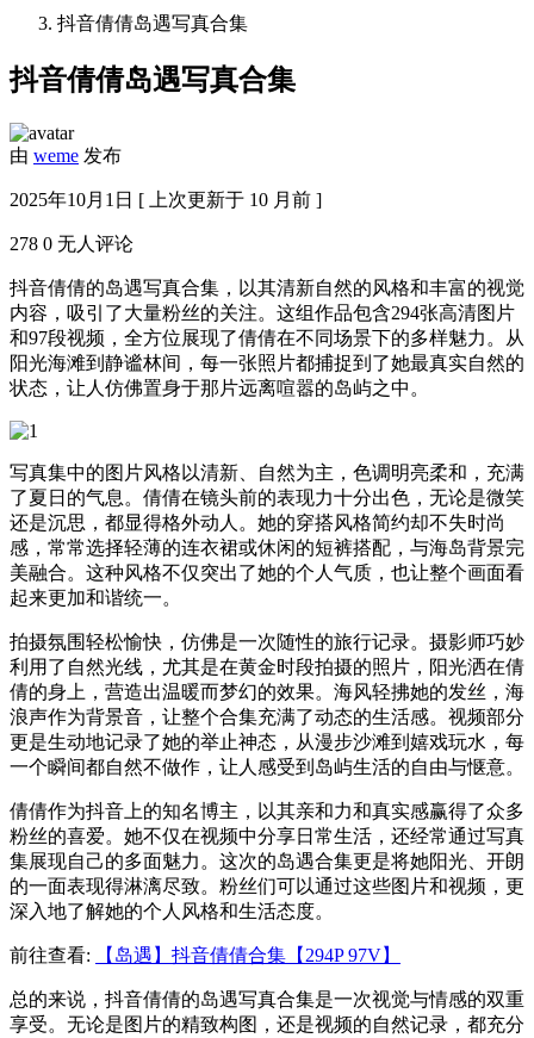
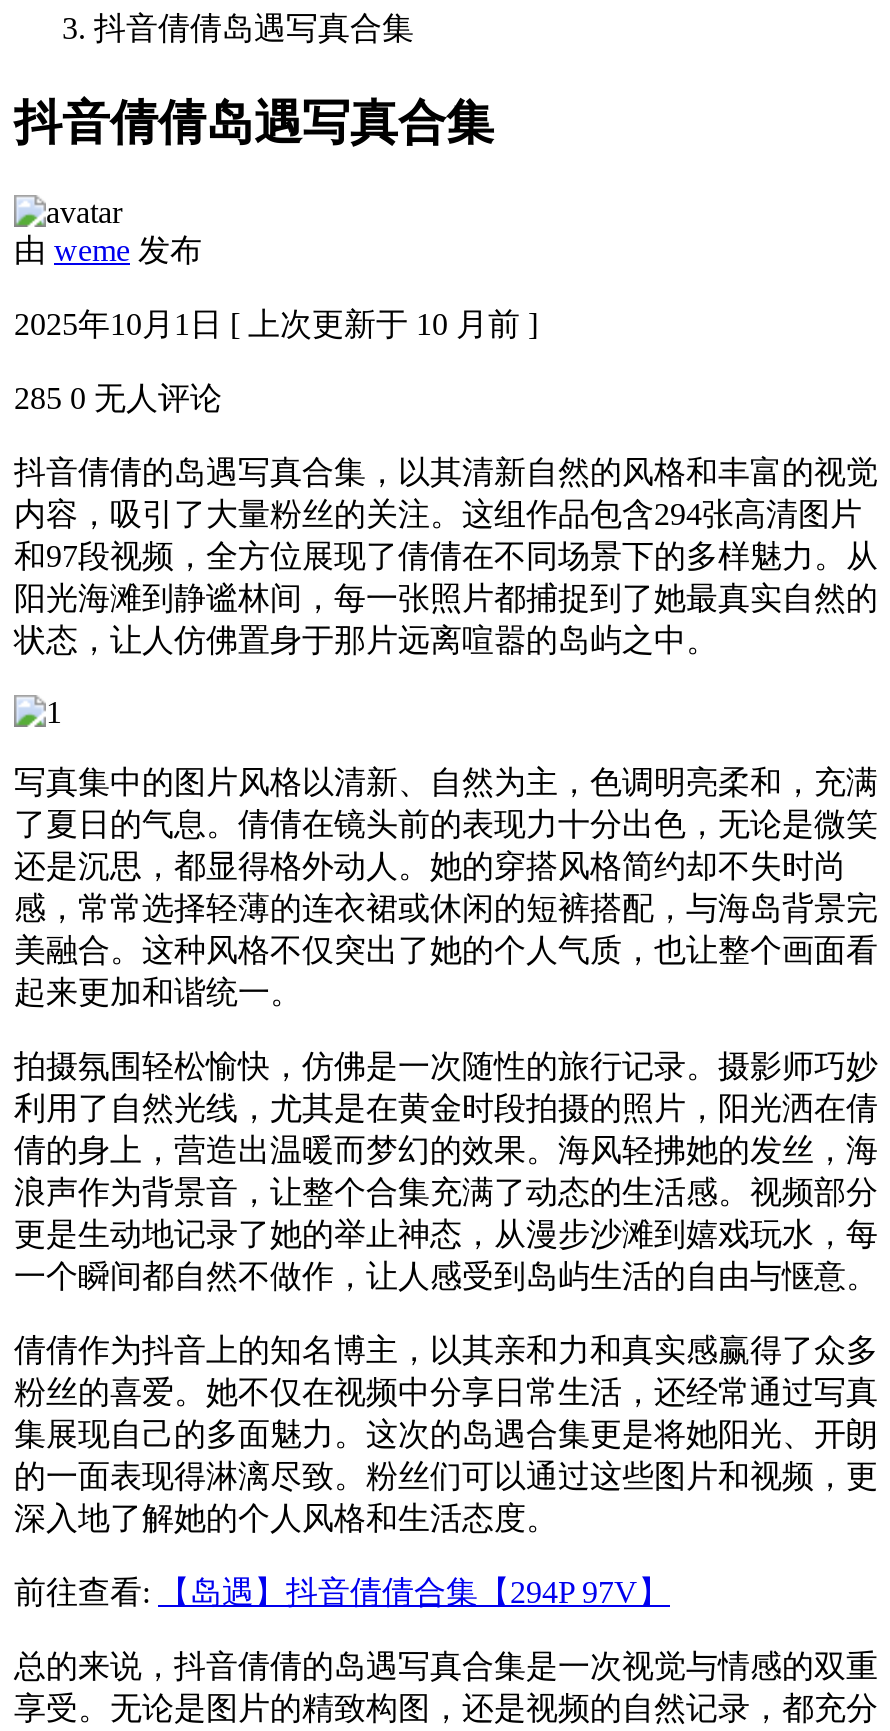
- 278 0无人评论
+ 285 0无人评论
